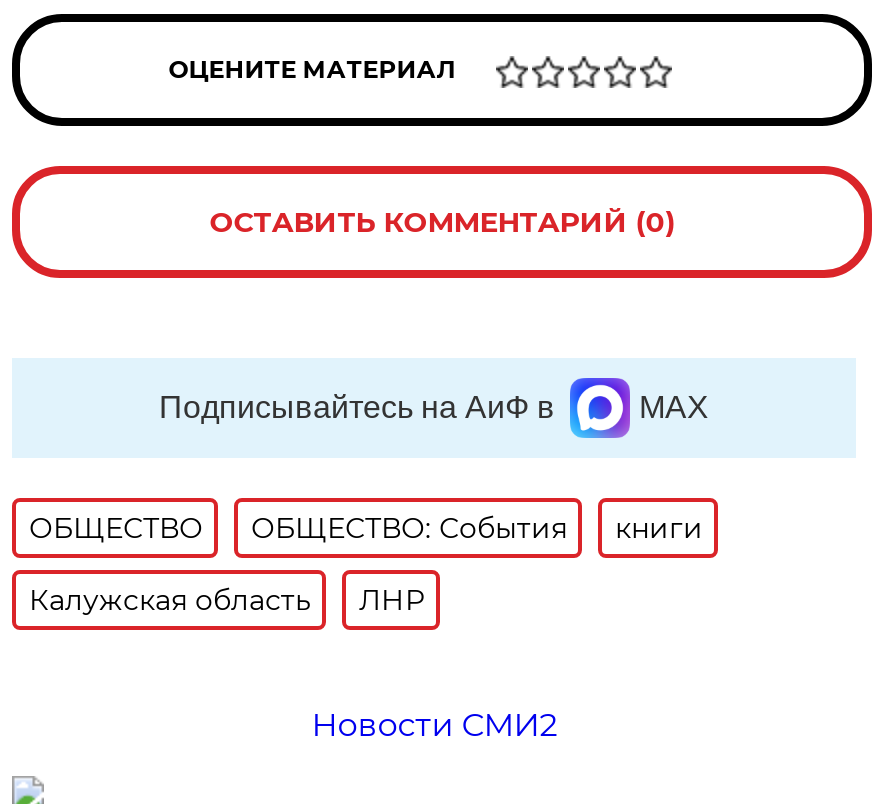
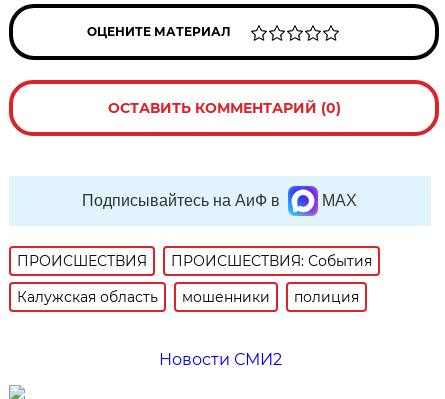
- ОБЩЕСТВО
- ОБЩЕСТВО: События
- книги
+ ПРОИСШЕСТВИЯ
+ ПРОИСШЕСТВИЯ: События

- ЛНР
+ мошенники
+ полиция
